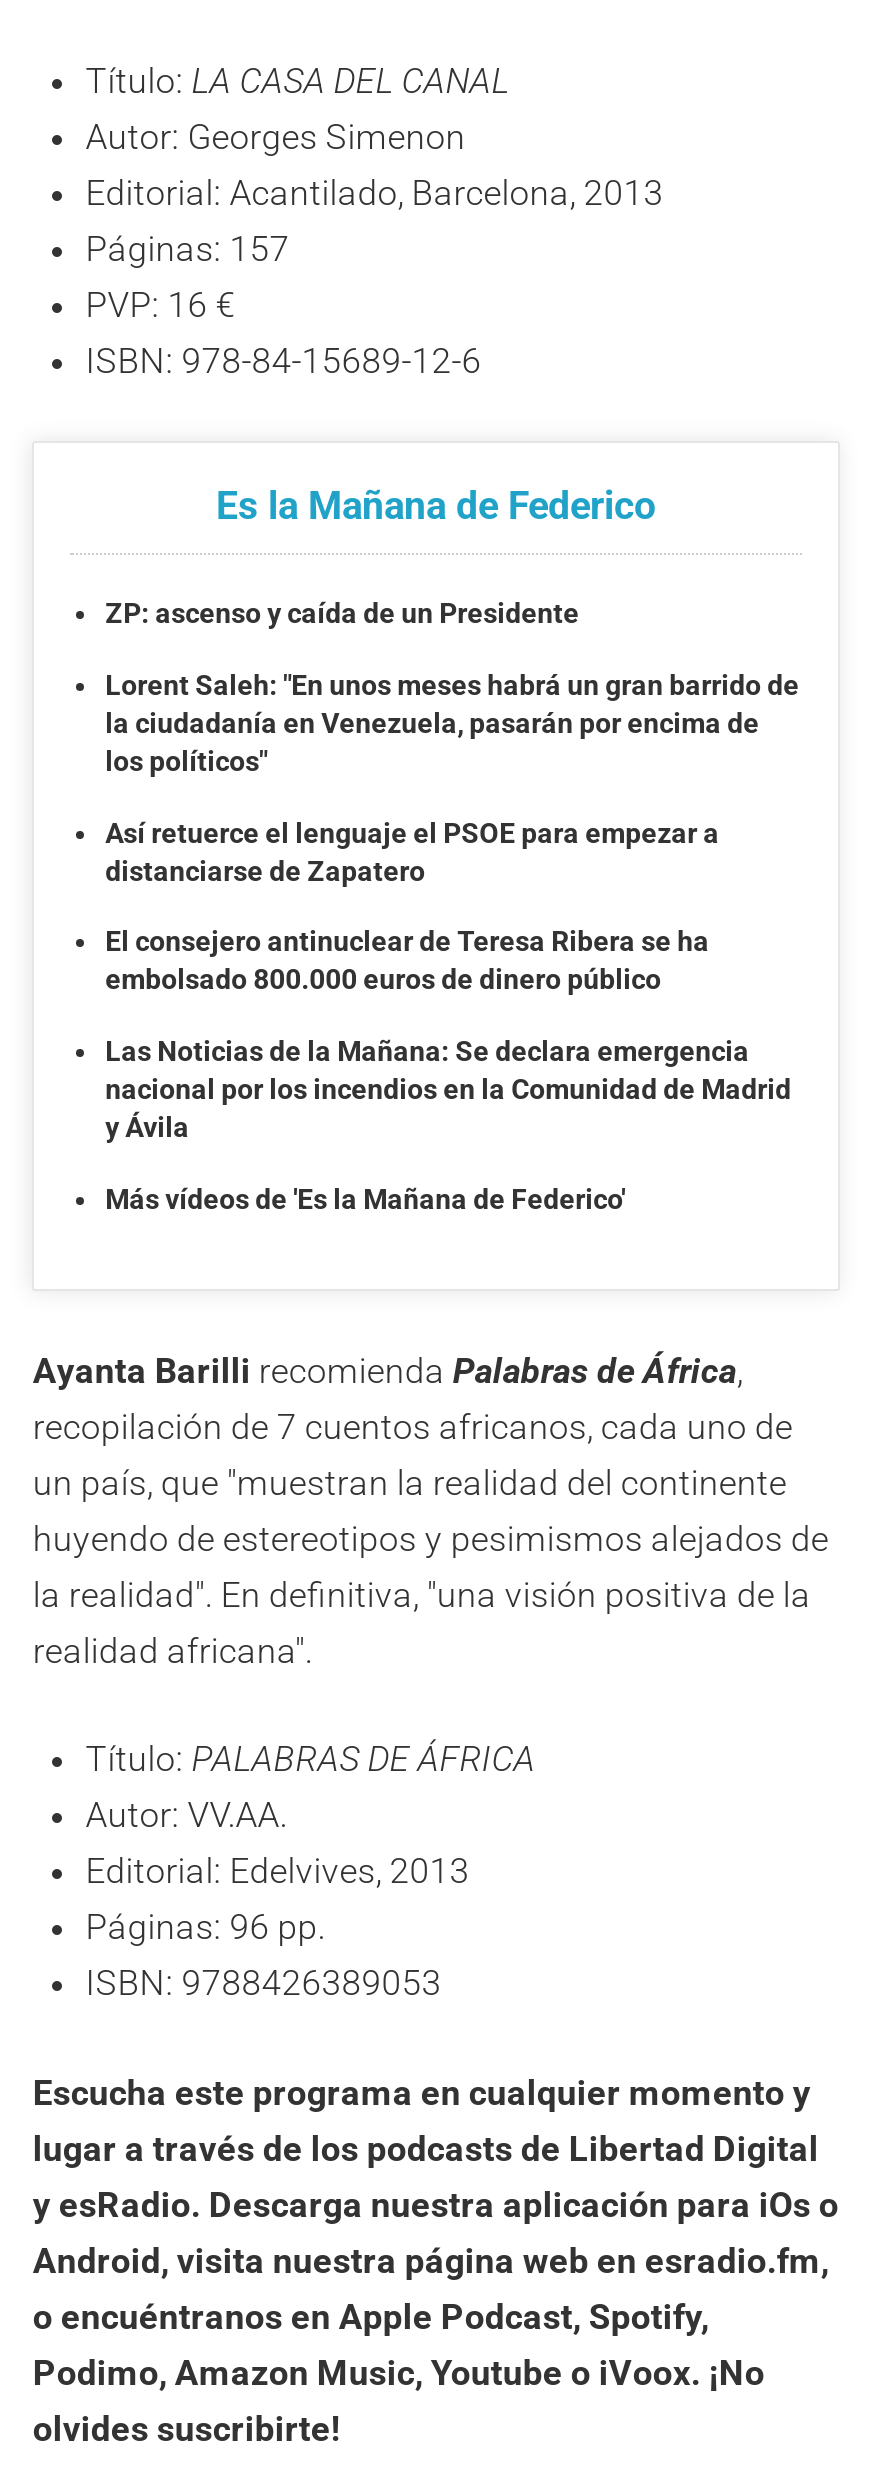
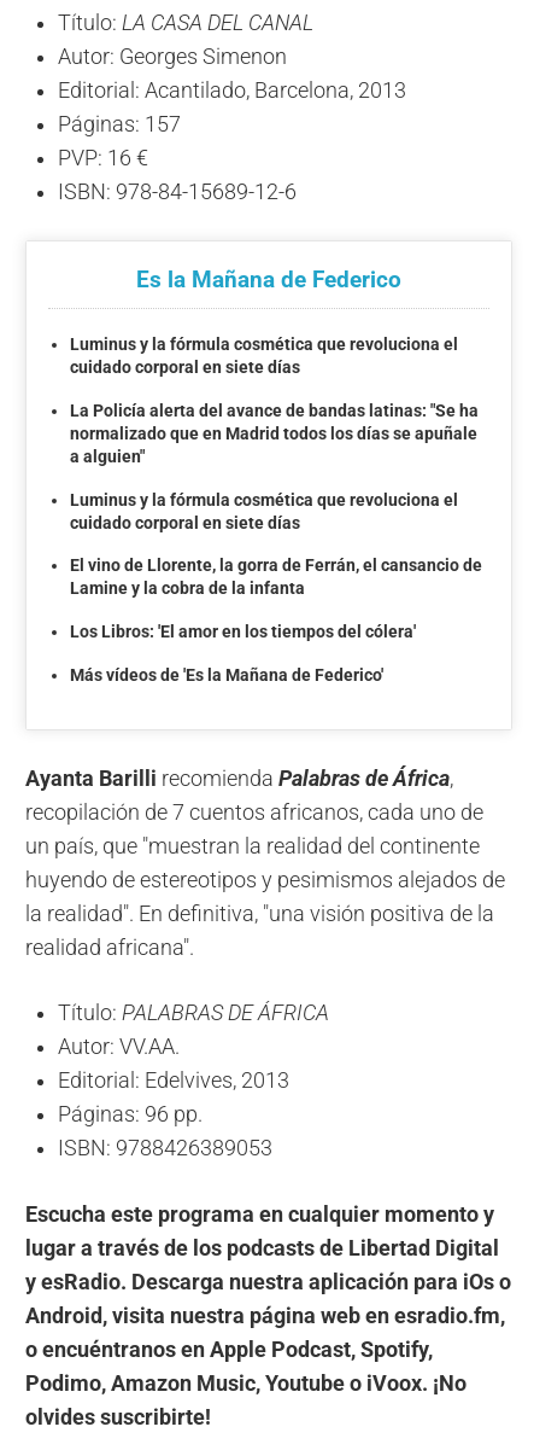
- ZP: ascenso y caída de un Presidente
+ Luminus y la fórmula cosmética que revoluciona el
+ cuidado corporal en siete días

- Lorent Saleh: "En unos meses habrá un gran barrido de
- la ciudadanía en Venezuela, pasarán por encima de
- los políticos"
+ La Policía alerta del avance de bandas latinas: "Se ha
+ normalizado que en Madrid todos los días se apuñale
+ a alguien"

- Así retuerce el lenguaje el PSOE para empezar a
- distanciarse de Zapatero
+ Luminus y la fórmula cosmética que revoluciona el
+ cuidado corporal en siete días

- El consejero antinuclear de Teresa Ribera se ha
- embolsado 800.000 euros de dinero público
+ El vino de Llorente, la gorra de Ferrán, el cansancio de
+ Lamine y la cobra de la infanta

- Las Noticias de la Mañana: Se declara emergencia
- nacional por los incendios en la Comunidad de Madrid
- y Ávila
+ Los Libros: 'El amor en los tiempos del cólera'
